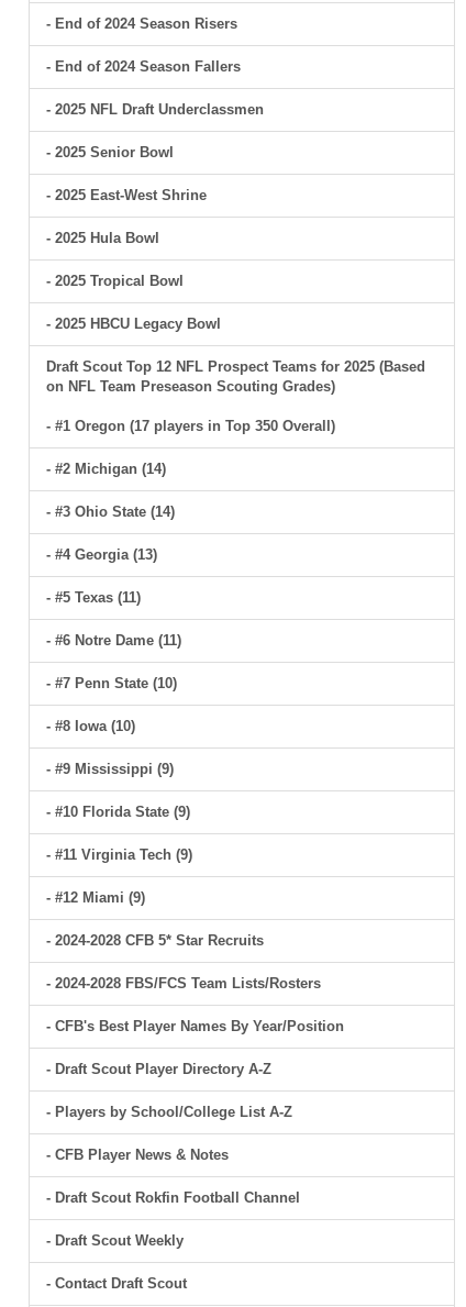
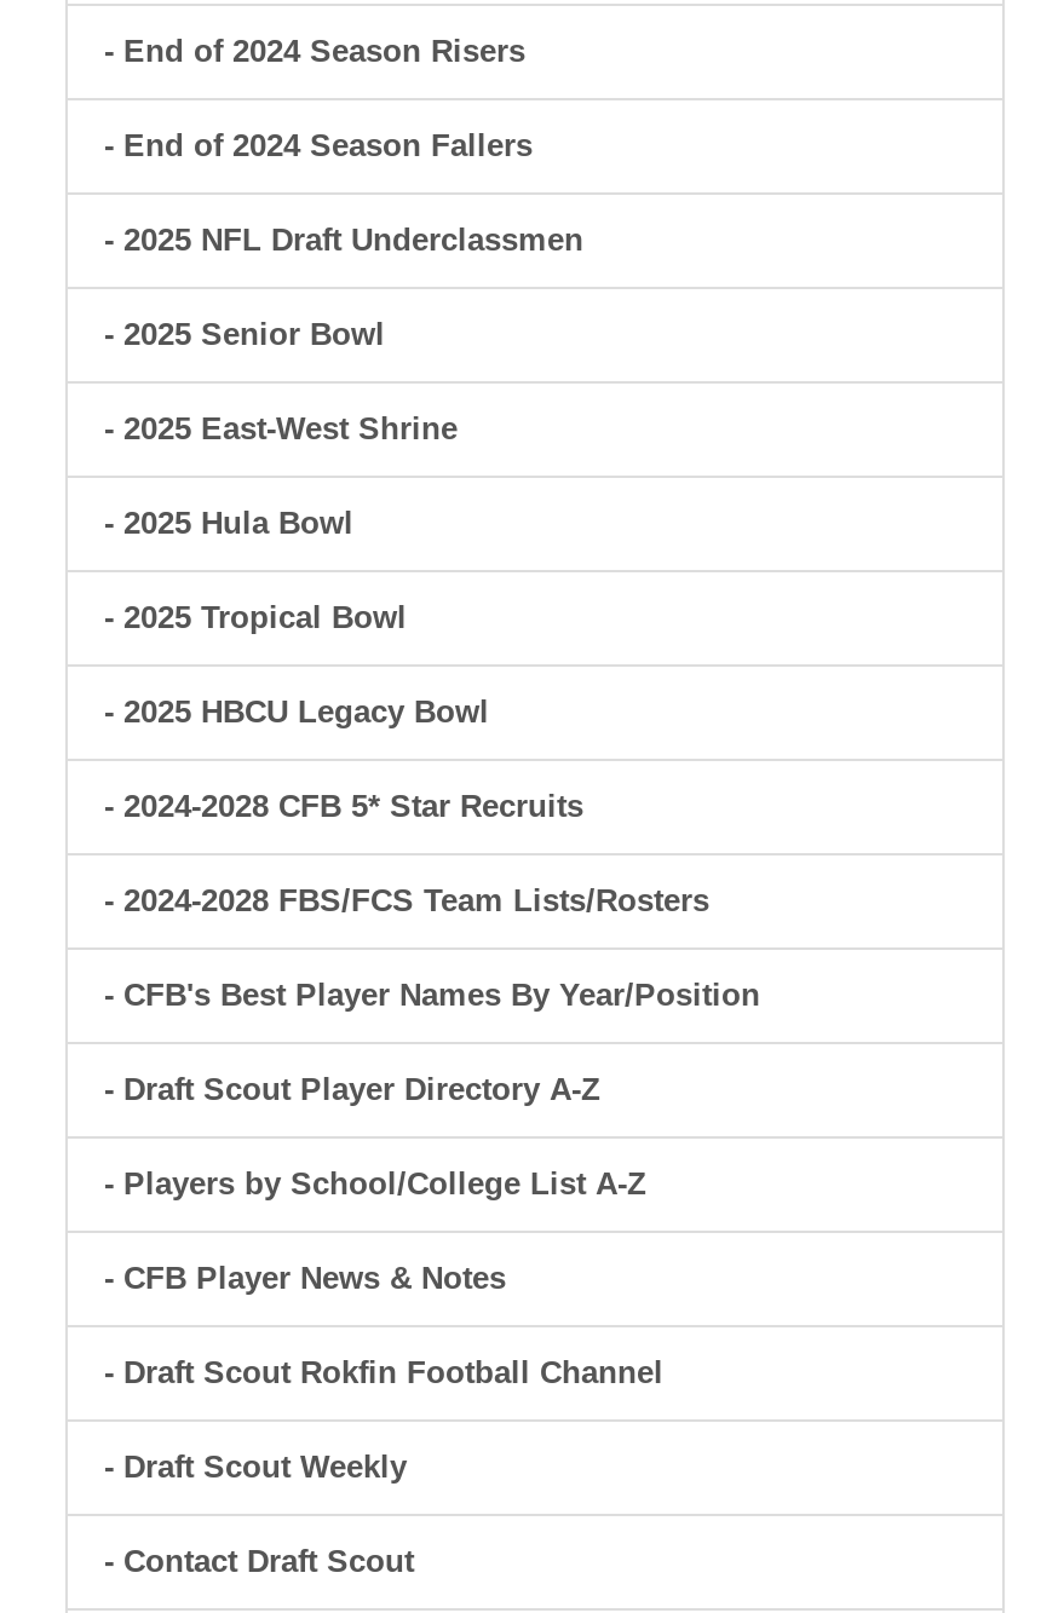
- Draft Scout Top 12 NFL Prospect Teams for 2025 (Based
- on NFL Team Preseason Scouting Grades)
- - #1 Oregon (17 players in Top 350 Overall)
- - #2 Michigan (14)
- - #3 Ohio State (14)
- - #4 Georgia (13)
- - #5 Texas (11)
- - #6 Notre Dame (11)
- - #7 Penn State (10)
- - #8 Iowa (10)
- - #9 Mississippi (9)
- - #10 Florida State (9)
- - #11 Virginia Tech (9)
- - #12 Miami (9)
